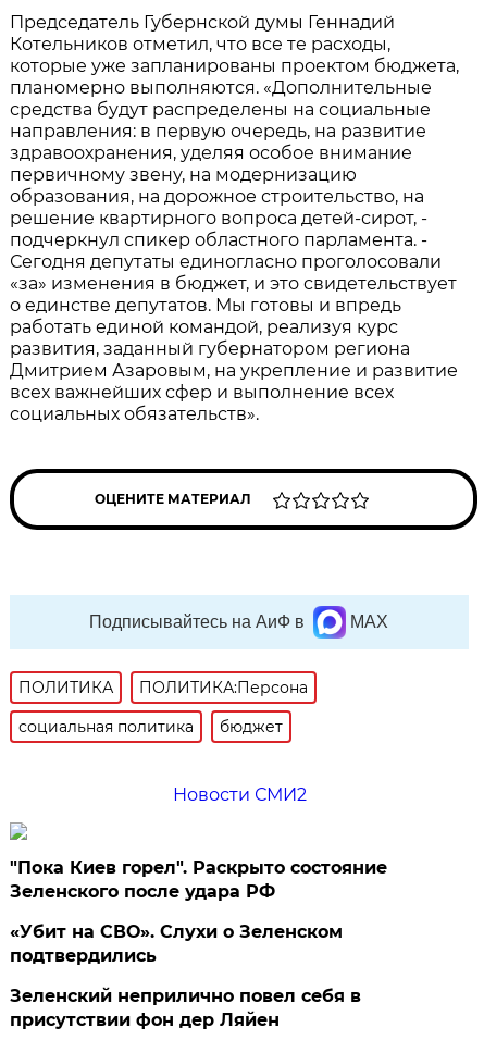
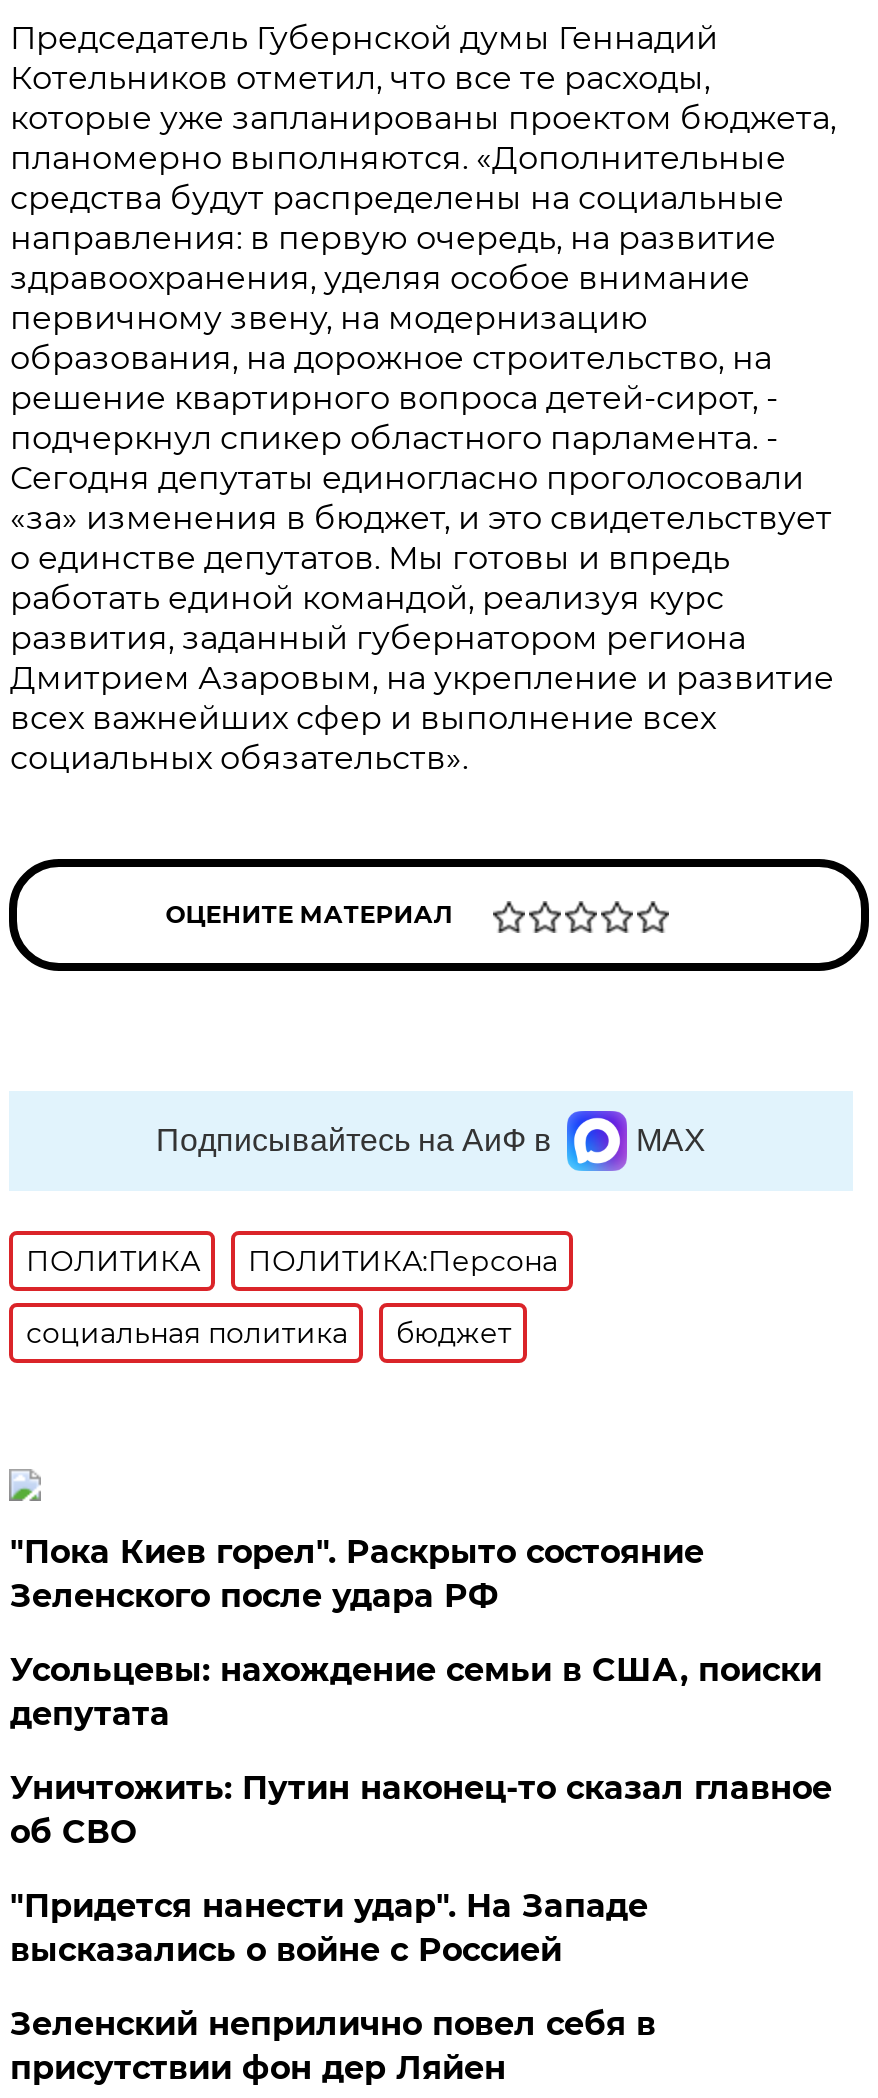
- Новости СМИ2

moved up: "Пока Киев горел". Раскрыто состояние | Зеленского после удара РФ

- «Убит на СВО». Слухи о Зеленском
- подтвердились
+ Усольцевы: нахождение семьи в США, поиски
+ депутата
+ Уничтожить: Путин наконец-то сказал главное
+ об СВО
+ "Придется нанести удар". На Западе
+ высказались о войне с Россией
